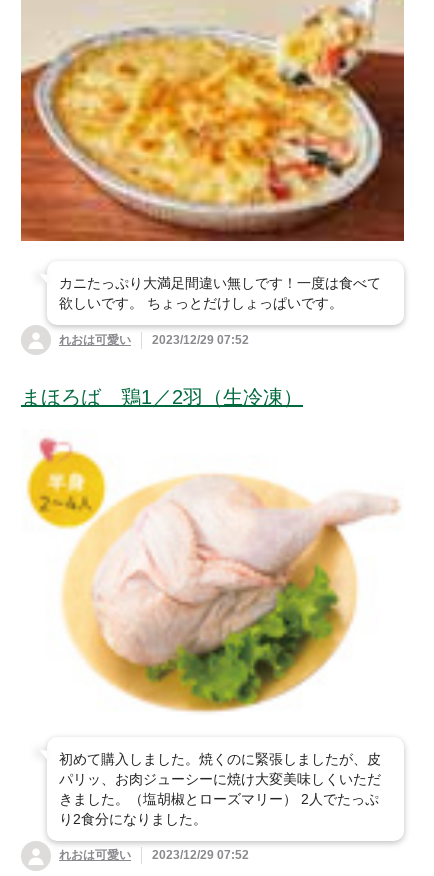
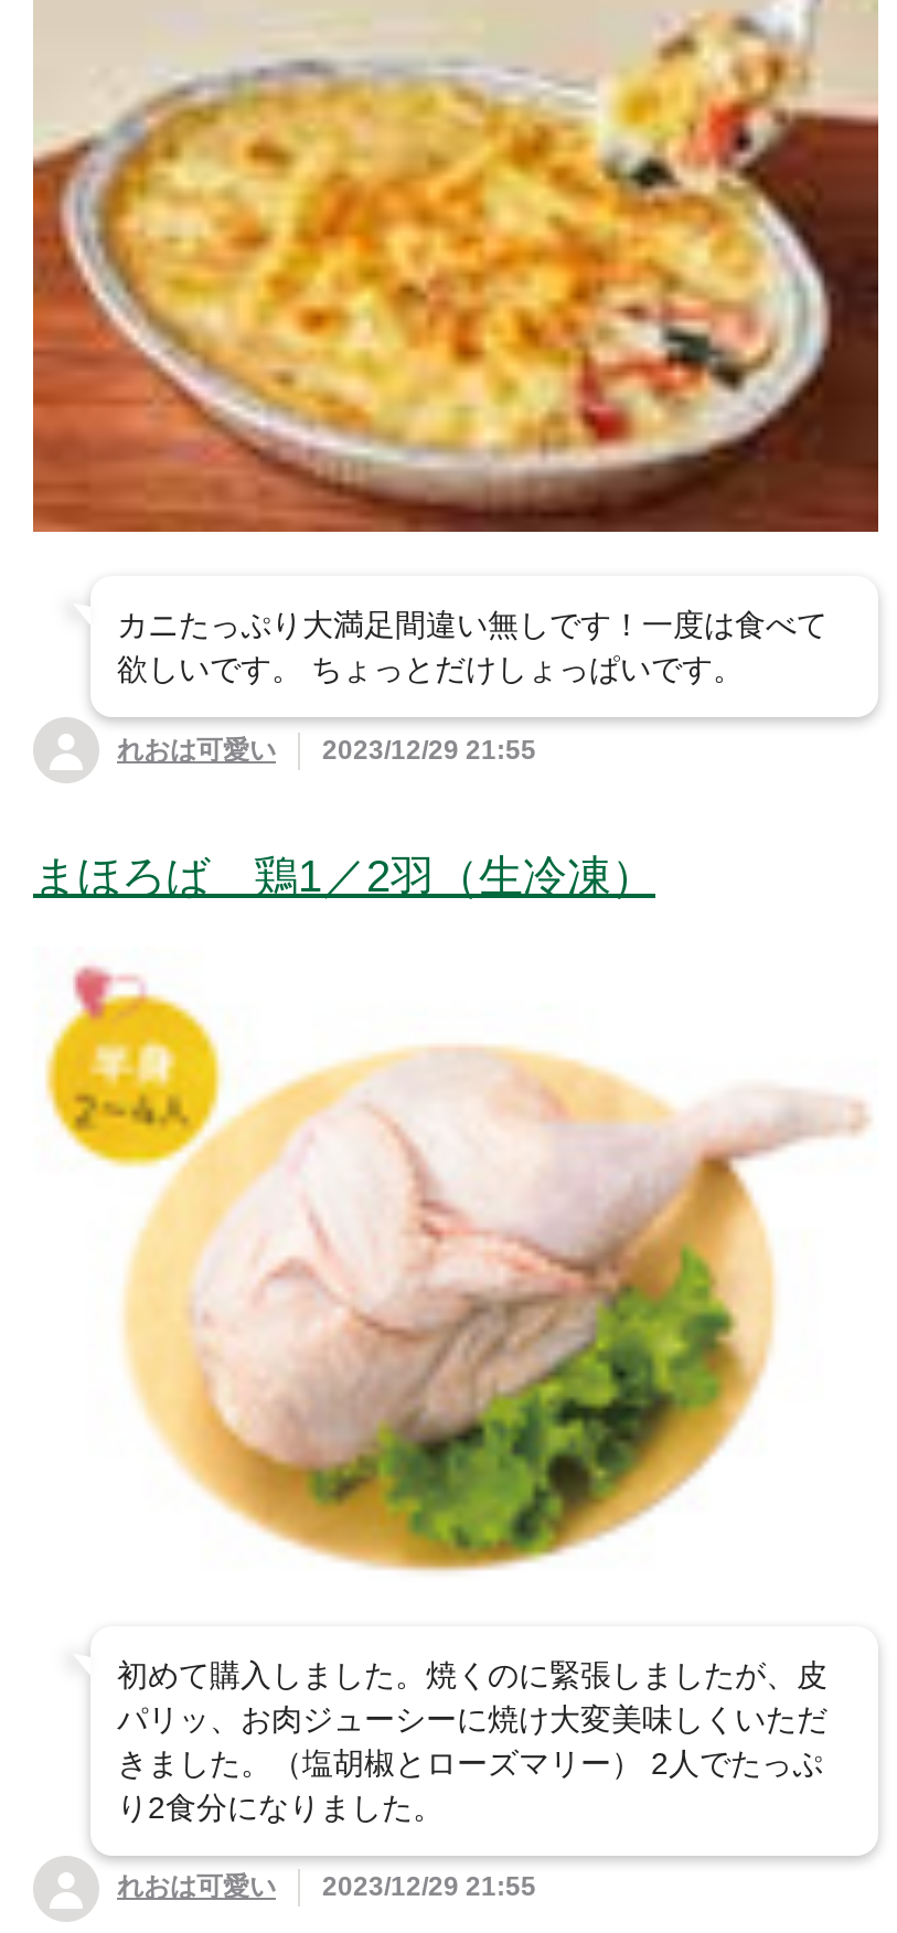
- 2023/12/29 07:52
+ 2023/12/29 21:55

- 2023/12/29 07:52
+ 2023/12/29 21:55
